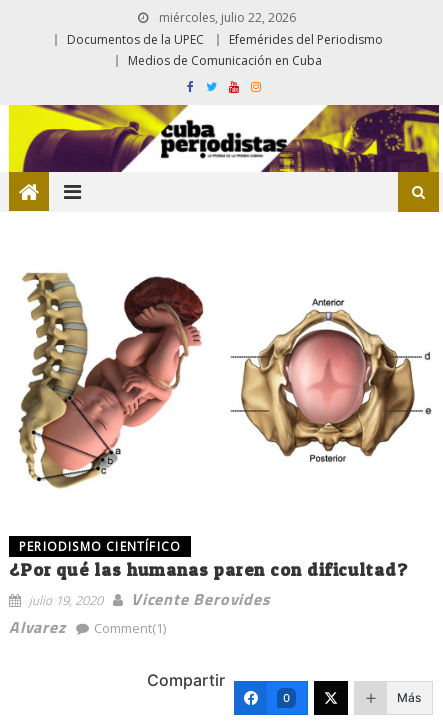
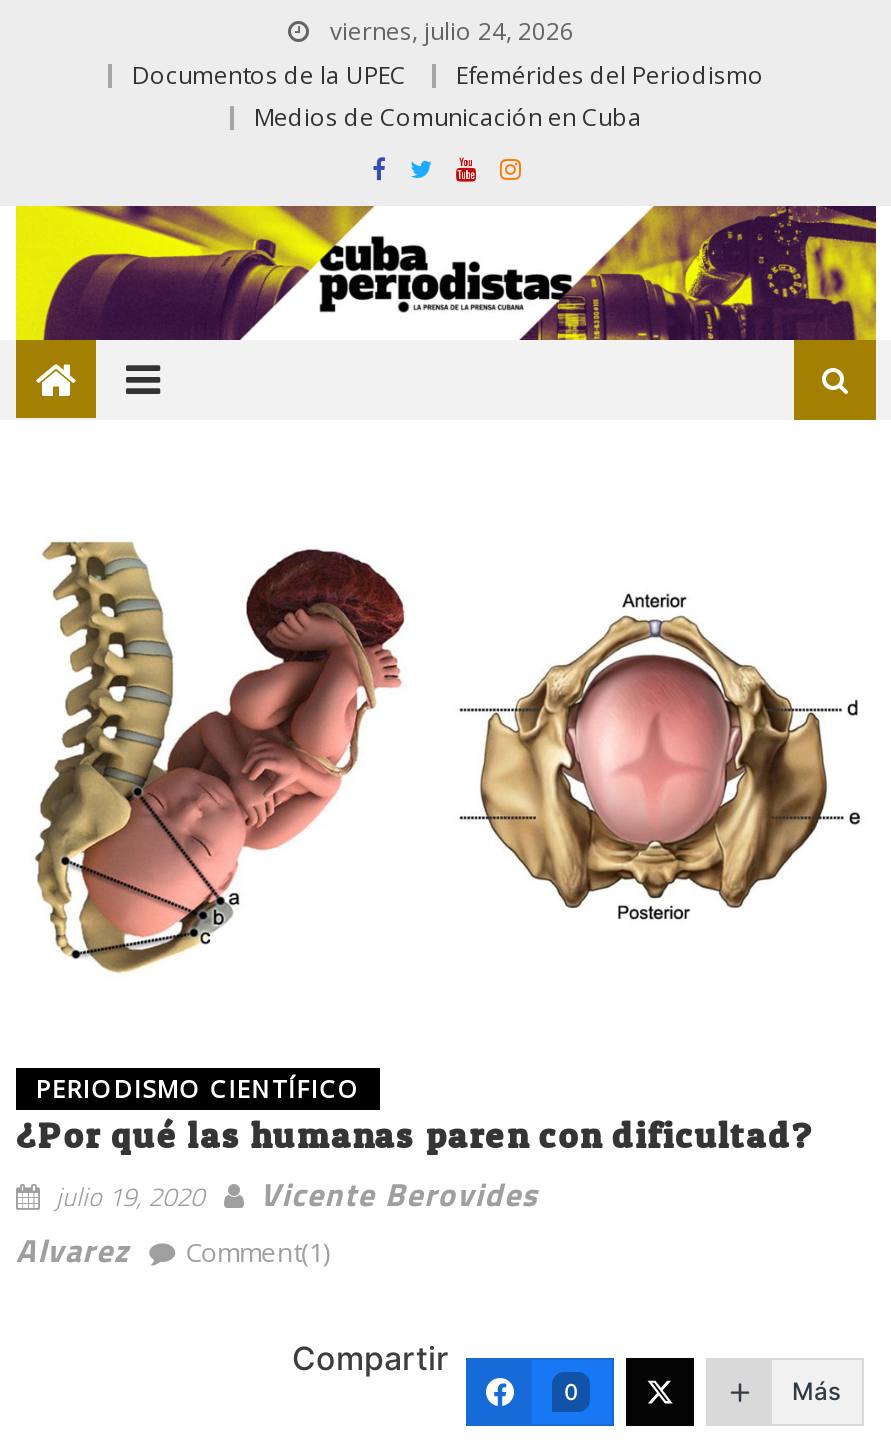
- miércoles, julio 22, 2026
+ viernes, julio 24, 2026
